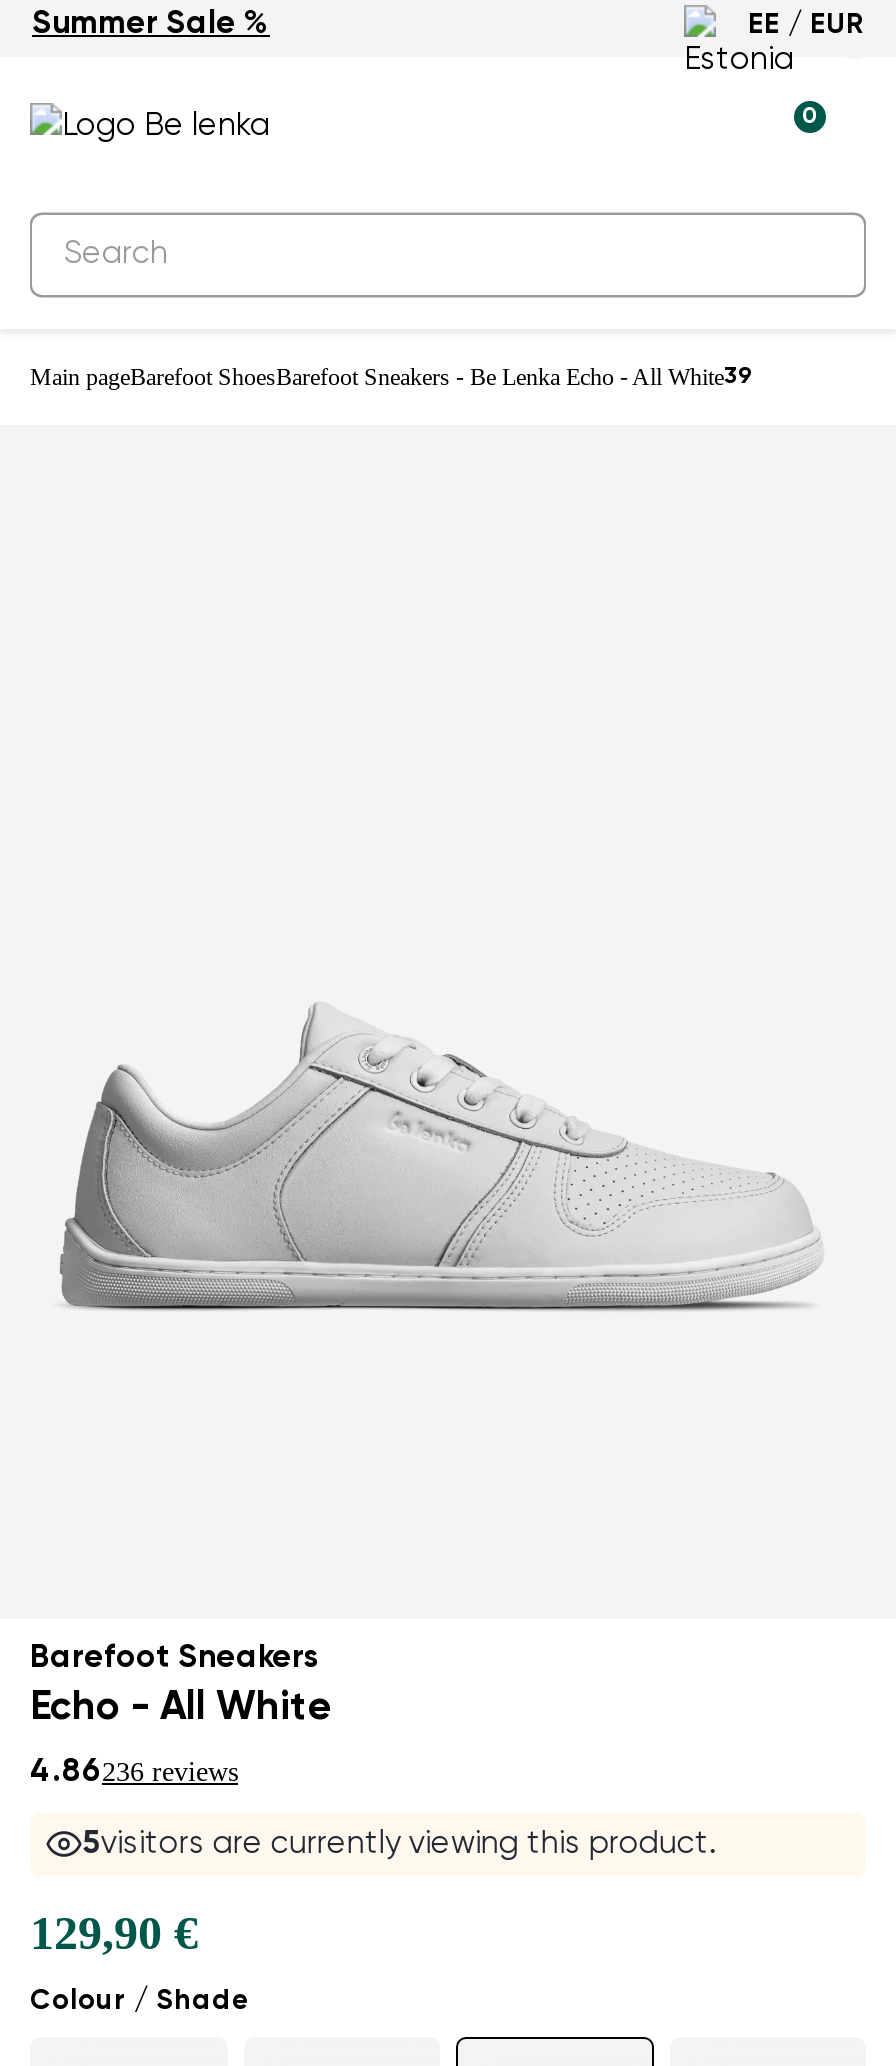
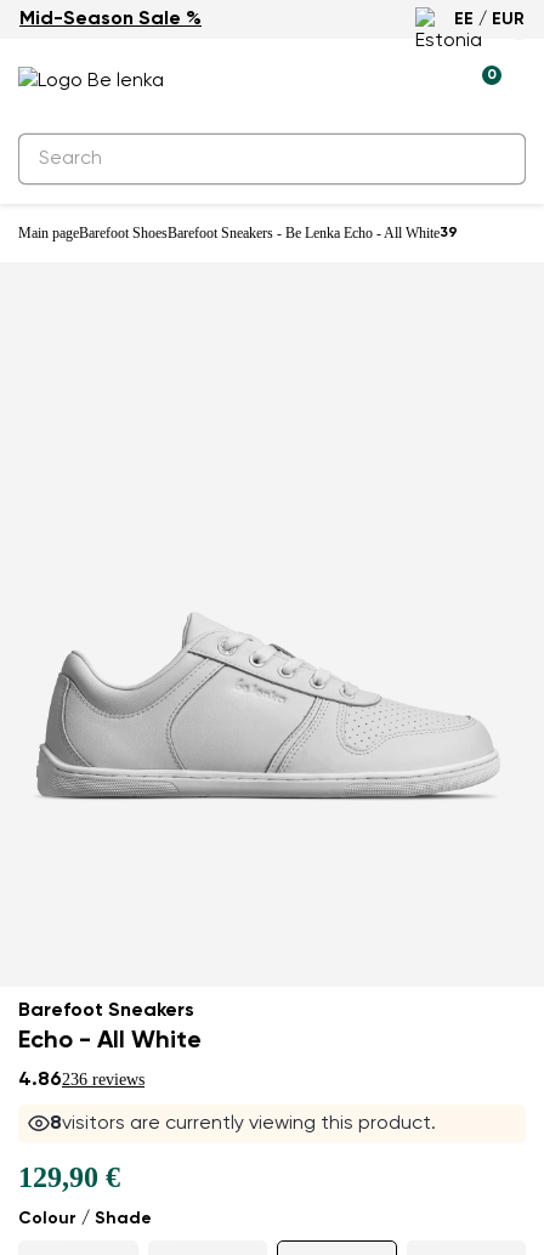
- Summer Sale %
+ Mid-Season Sale %

- 5visitors are currently viewing this product.
+ 8visitors are currently viewing this product.
